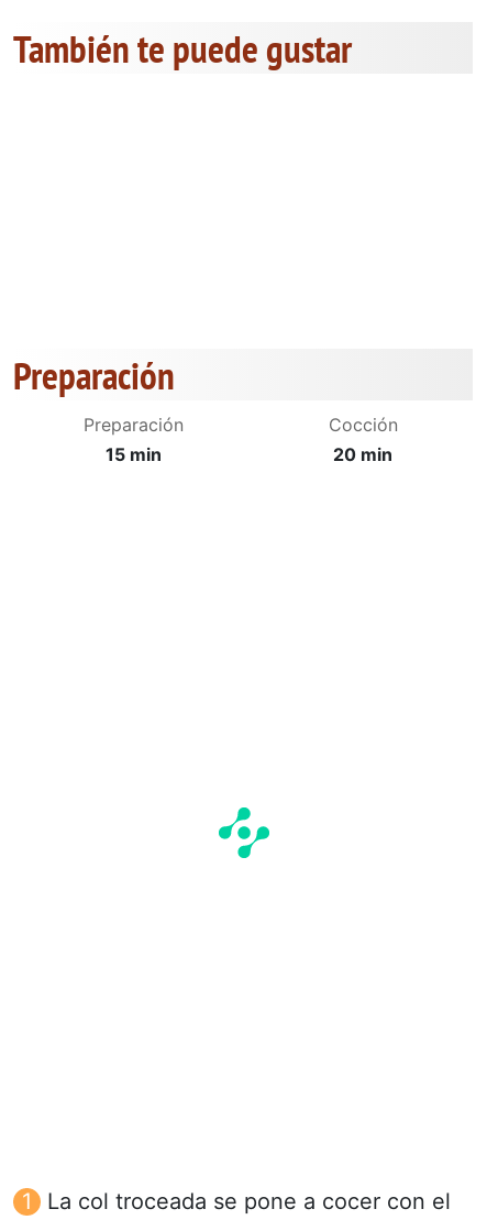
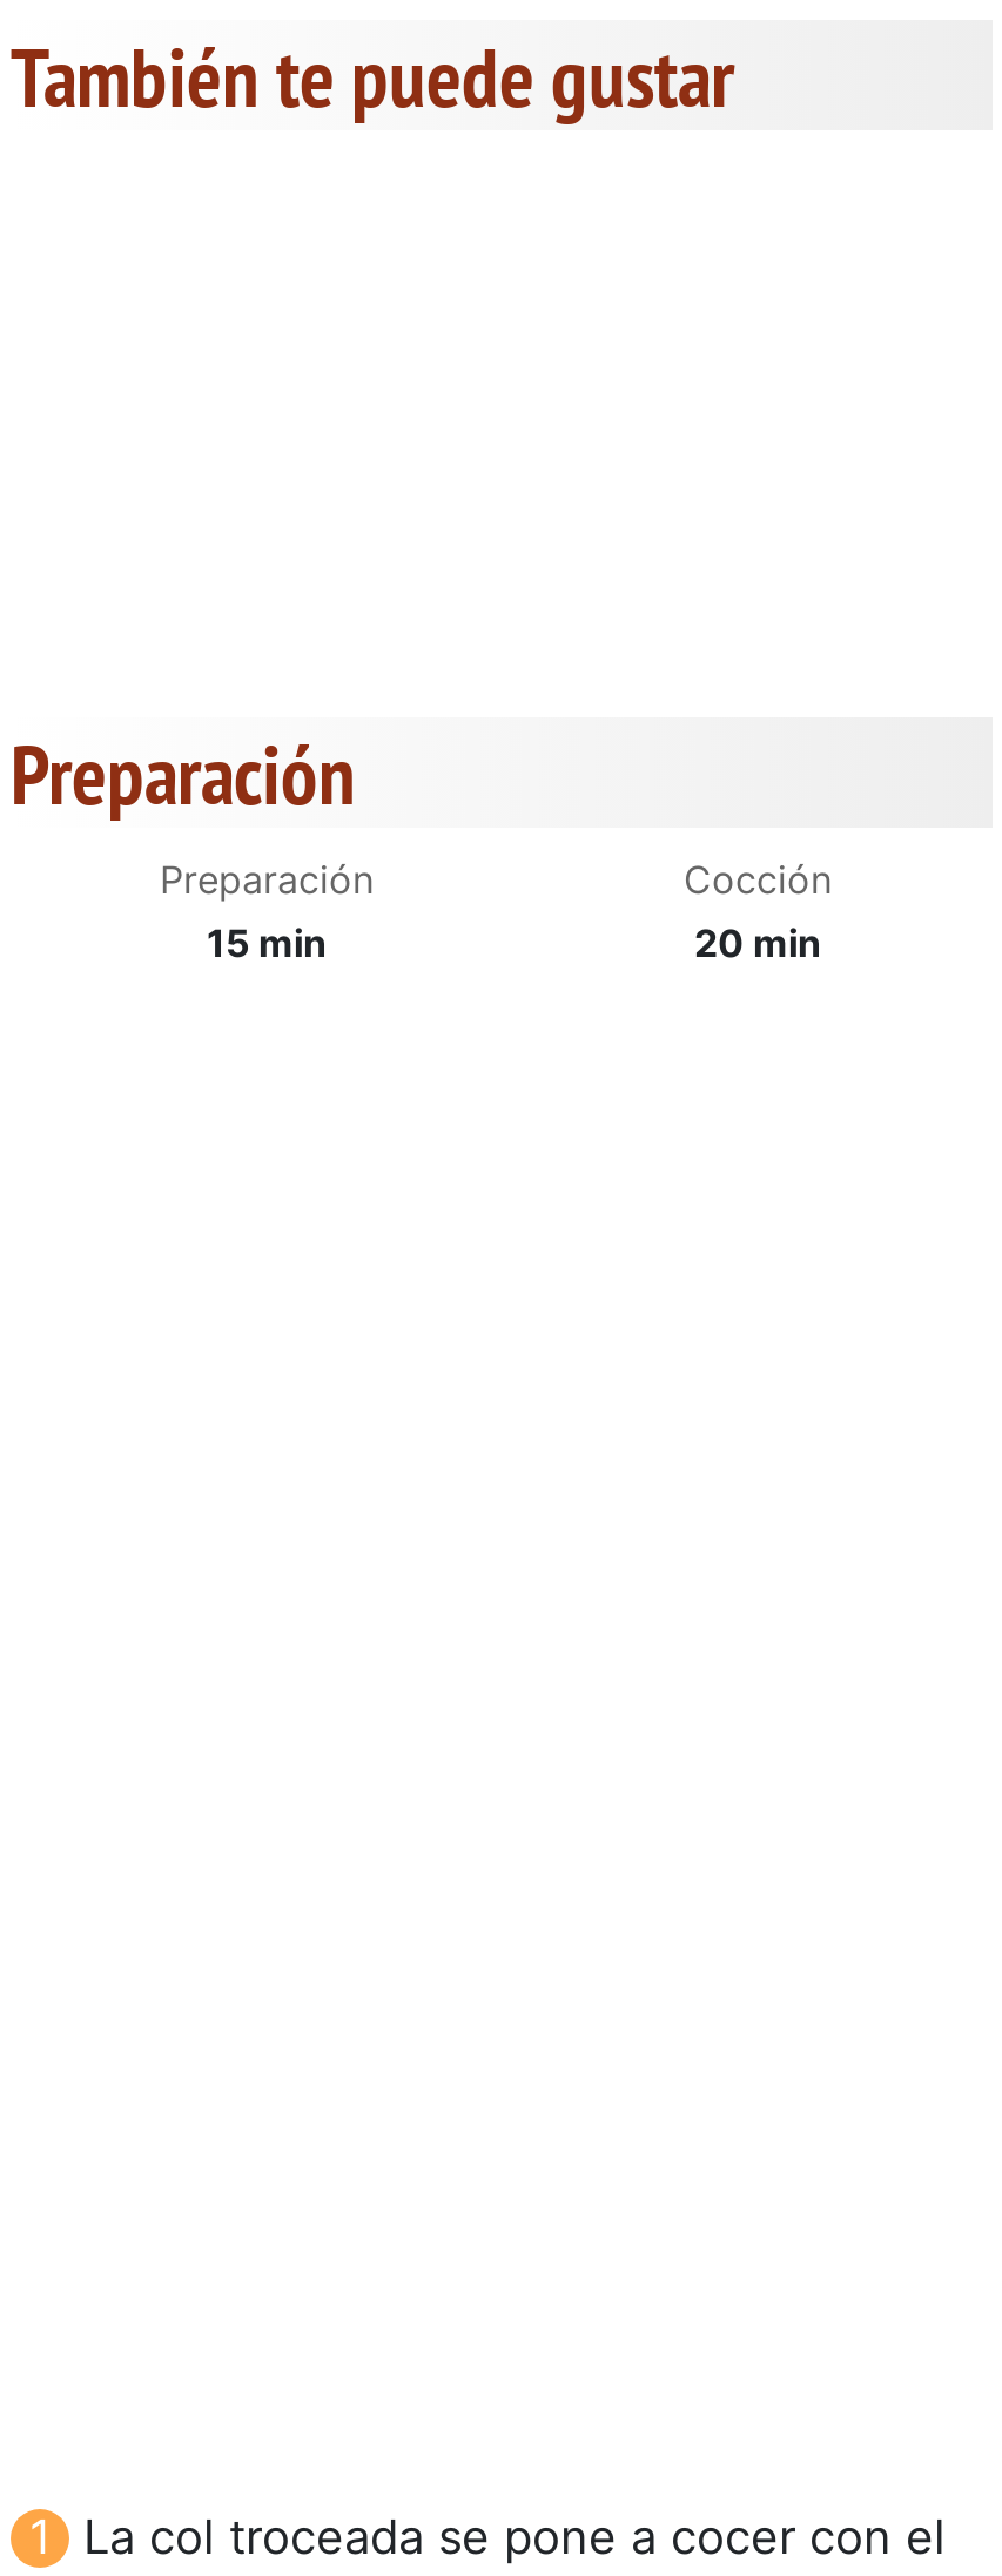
- [image]
